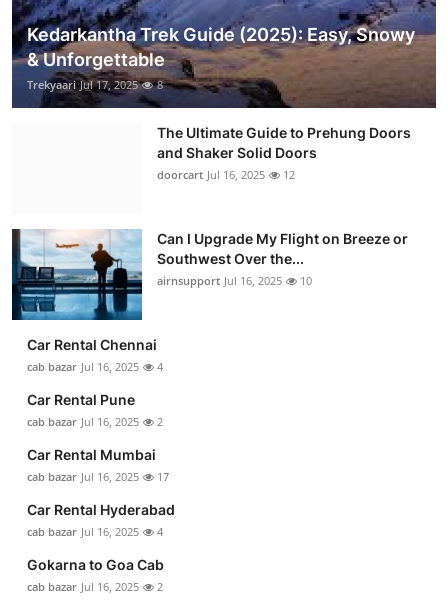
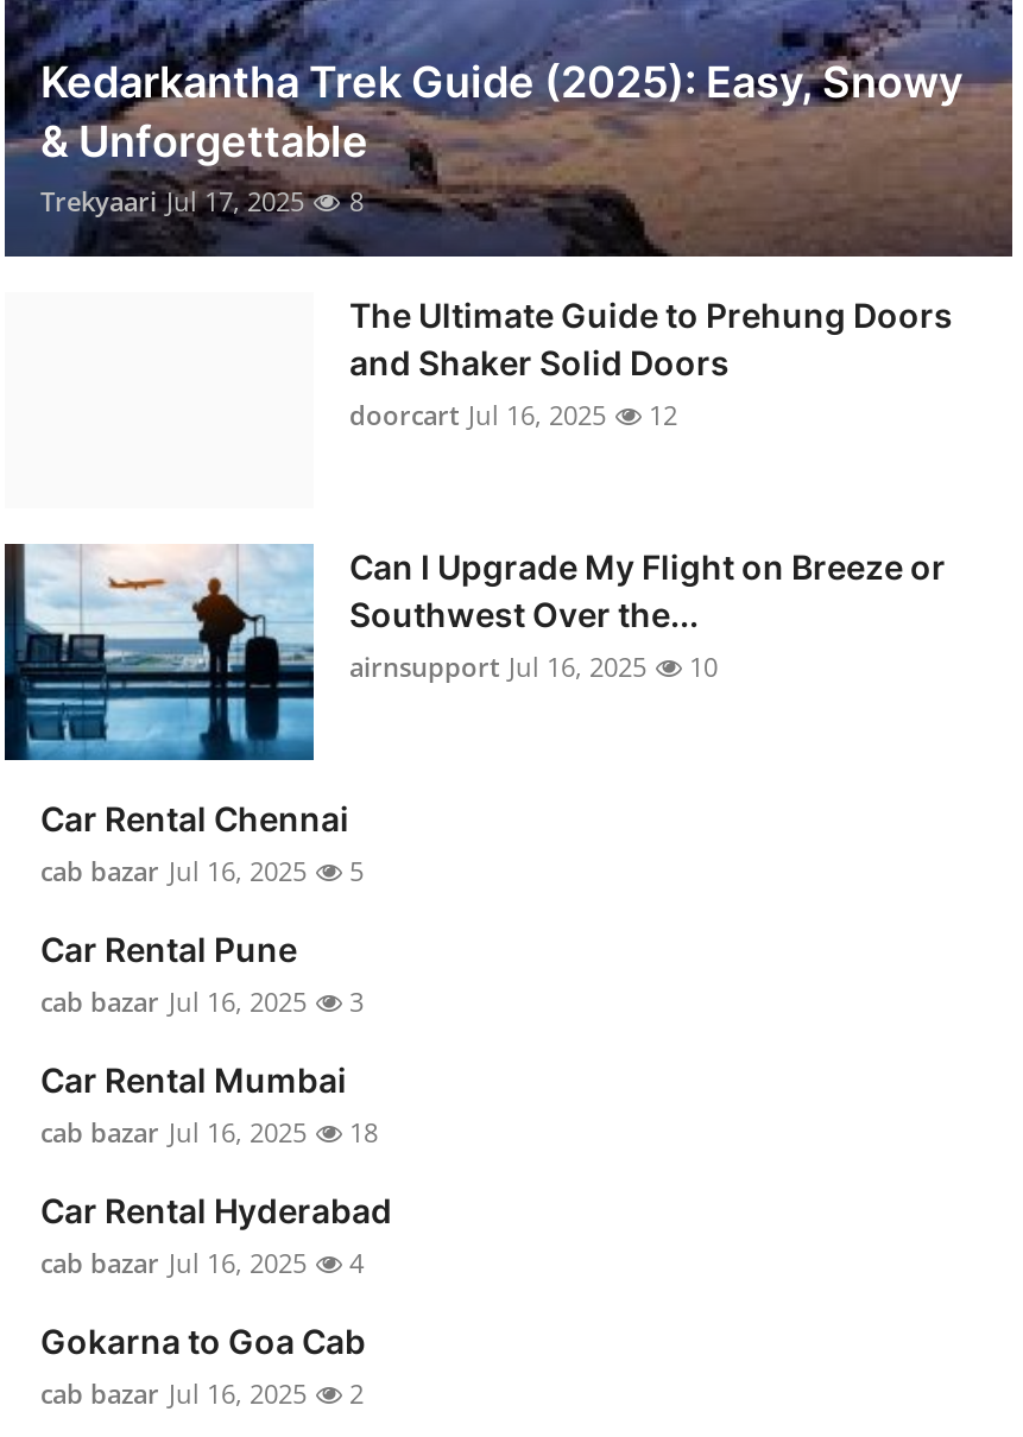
- cab bazar Jul 16, 2025 4
+ cab bazar Jul 16, 2025 5

- cab bazar Jul 16, 2025 2
+ cab bazar Jul 16, 2025 3

- cab bazar Jul 16, 2025 17
+ cab bazar Jul 16, 2025 18
